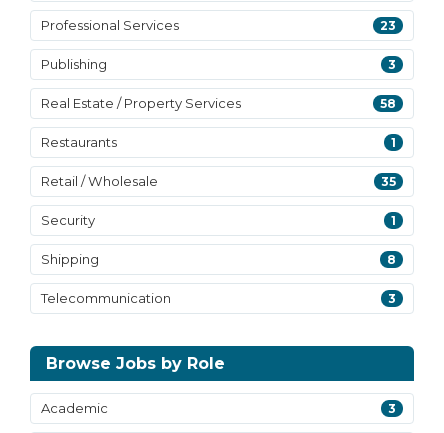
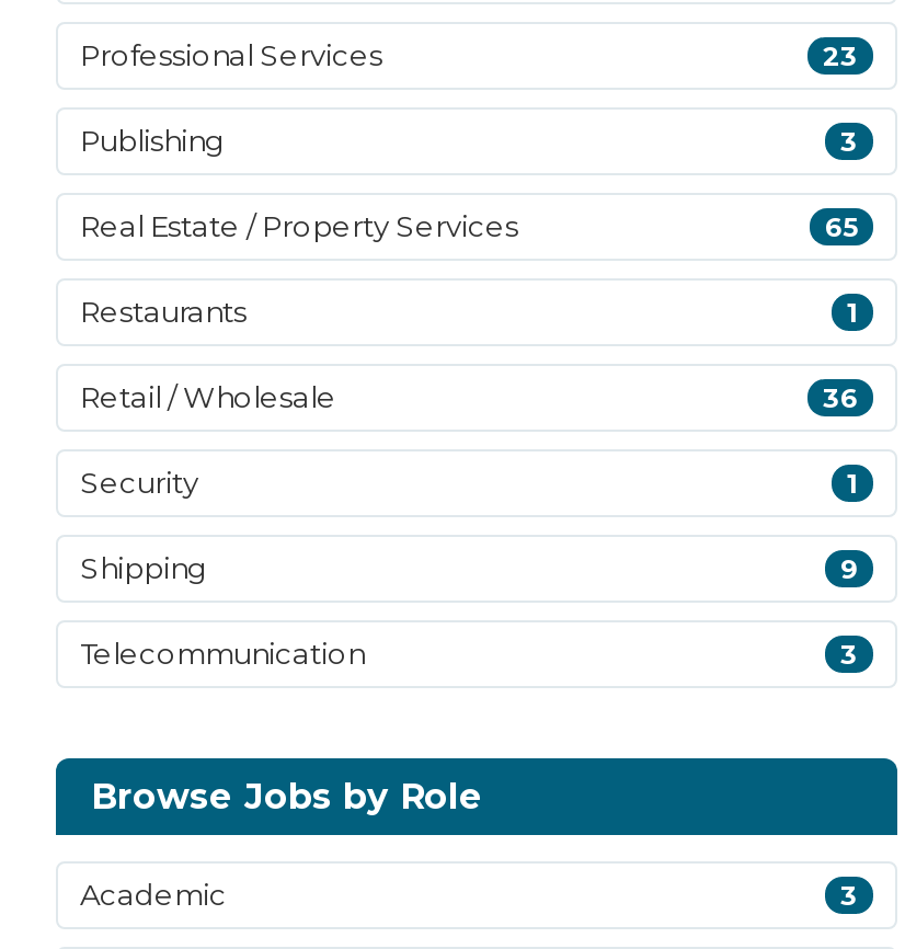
- 58
+ 65

- 35
+ 36

- 8
+ 9
